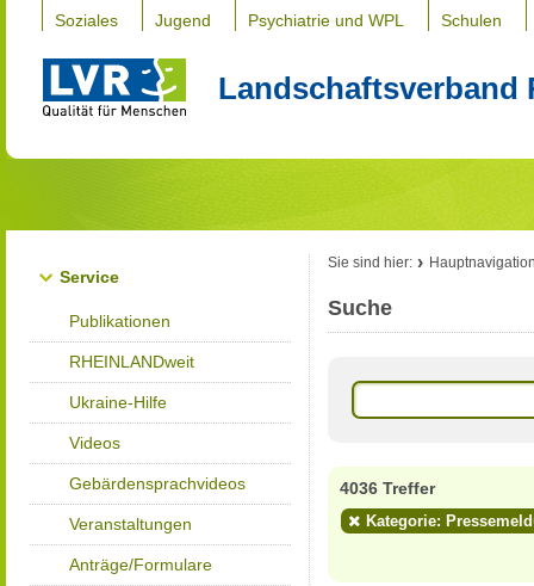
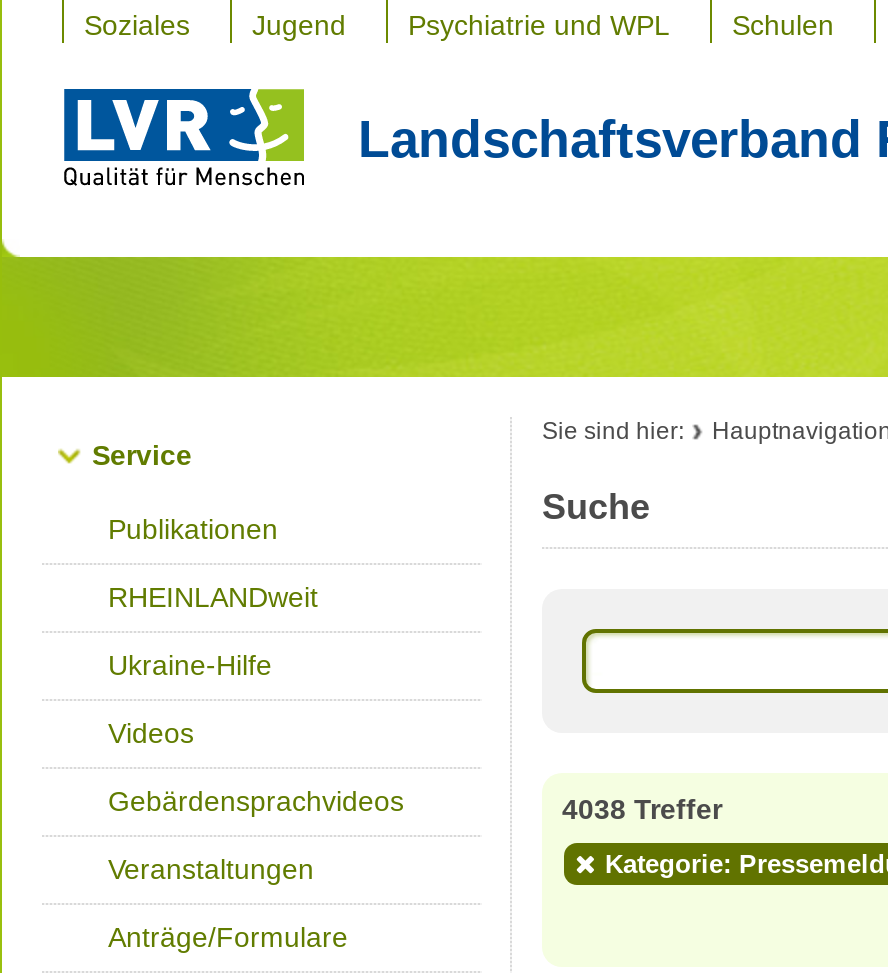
- 4036 Treffer
+ 4038 Treffer
